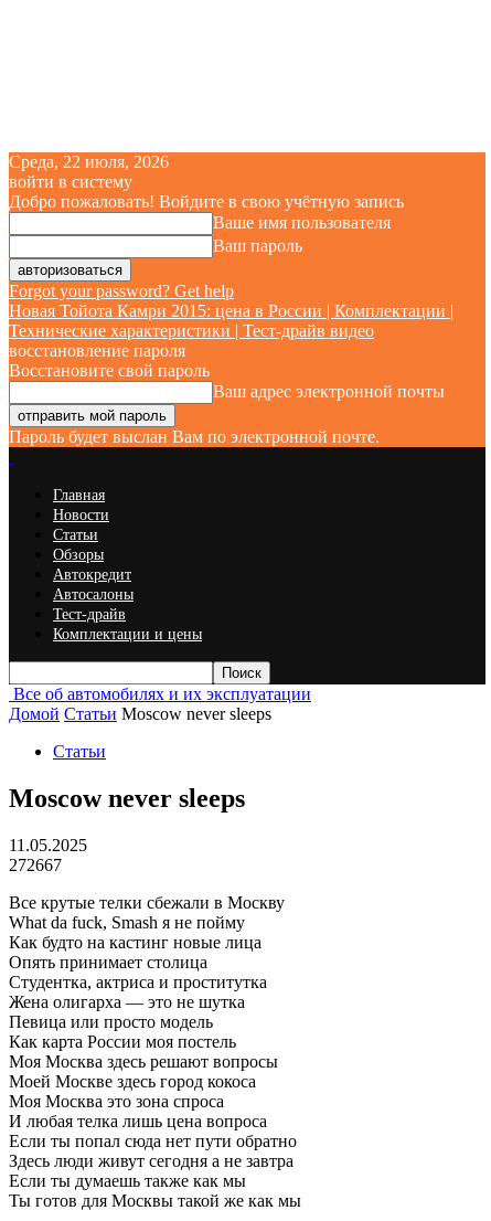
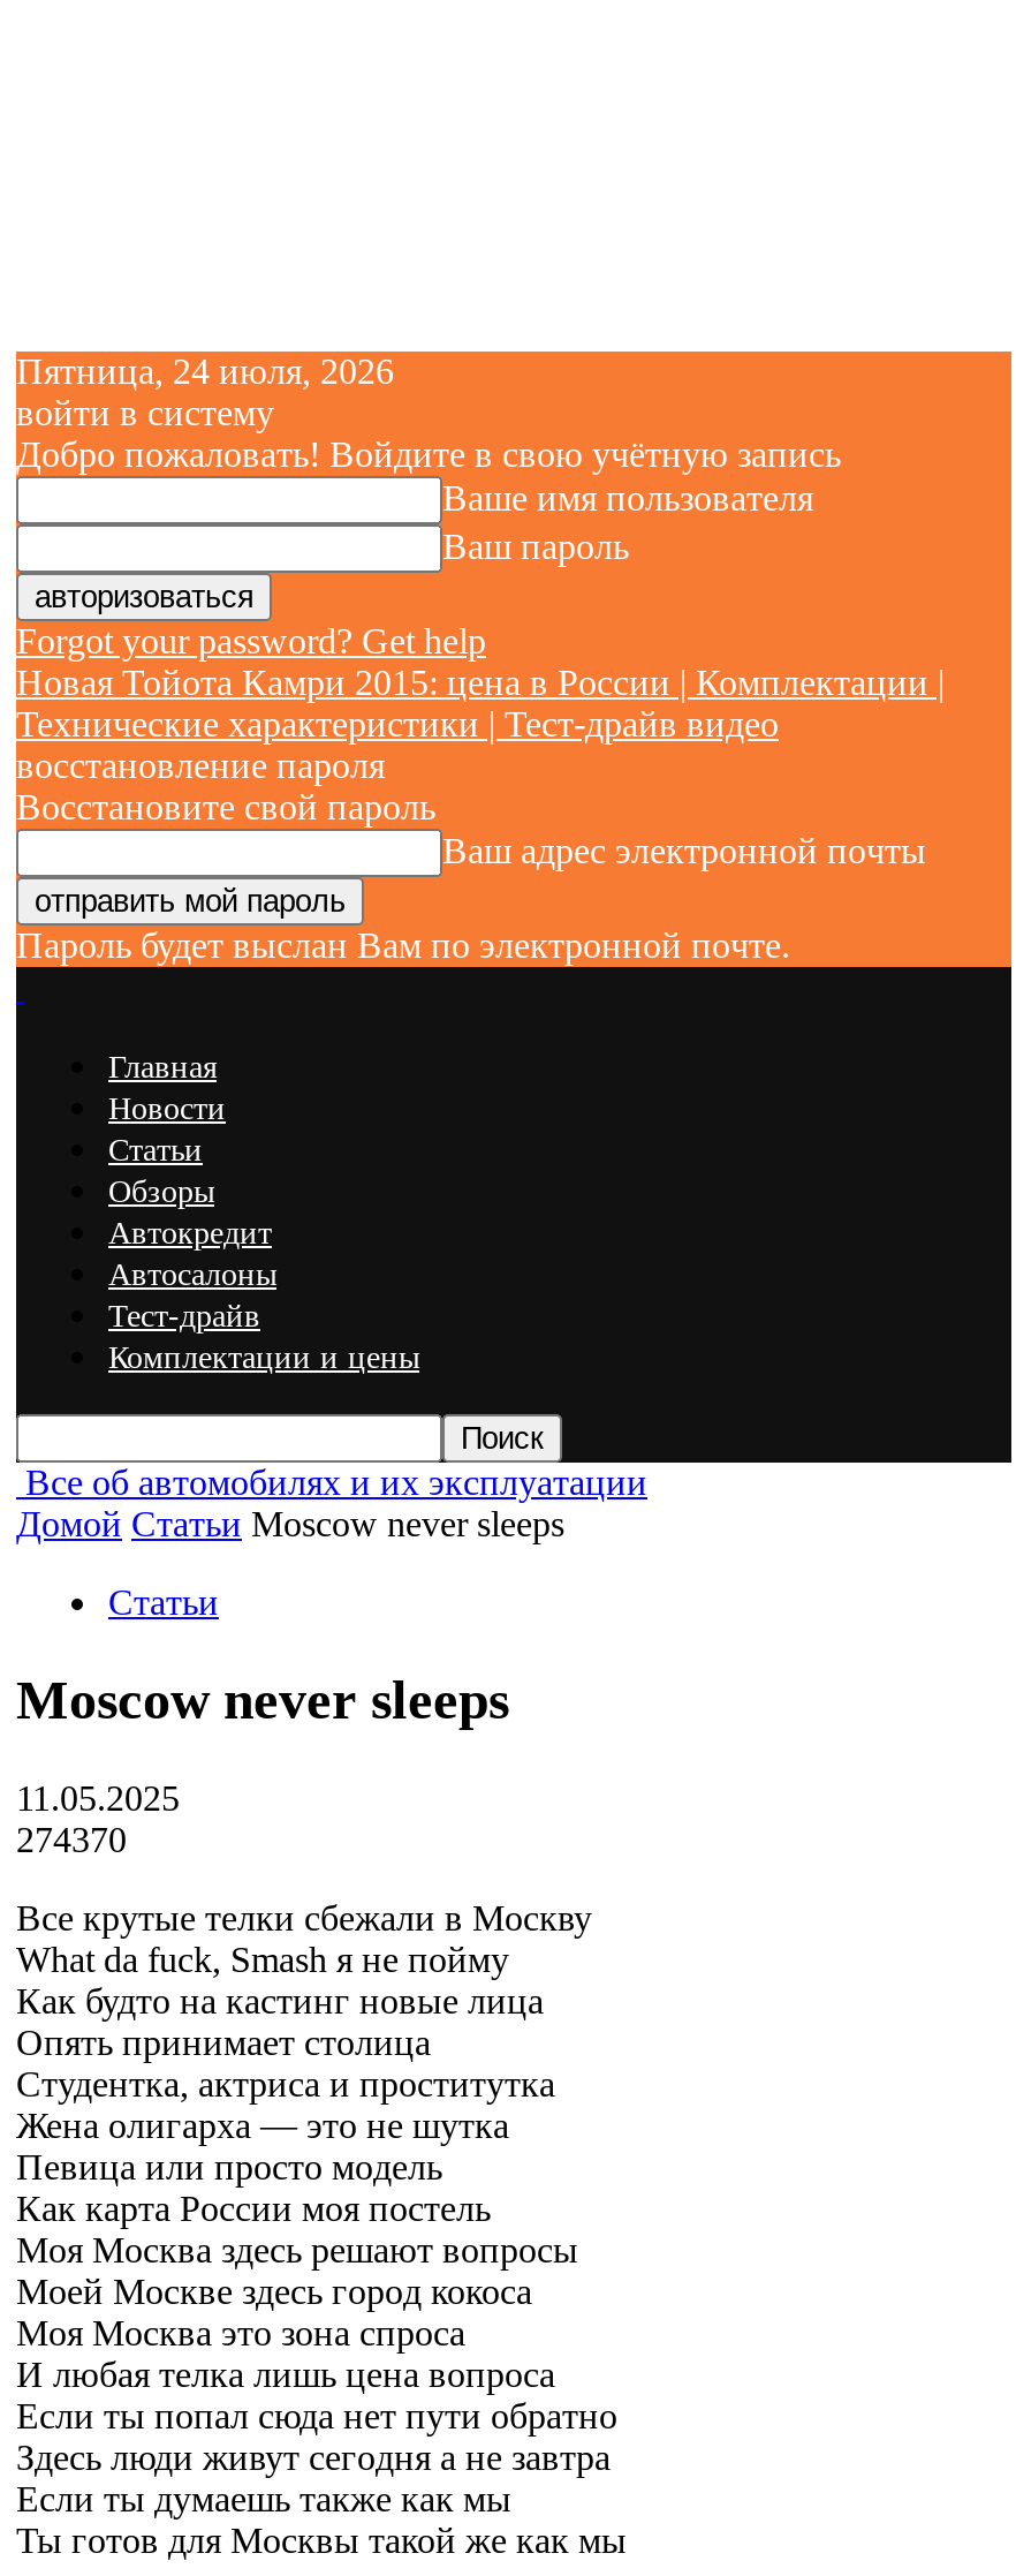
- Среда, 22 июля, 2026
+ Пятница, 24 июля, 2026

- 272667
+ 274370
